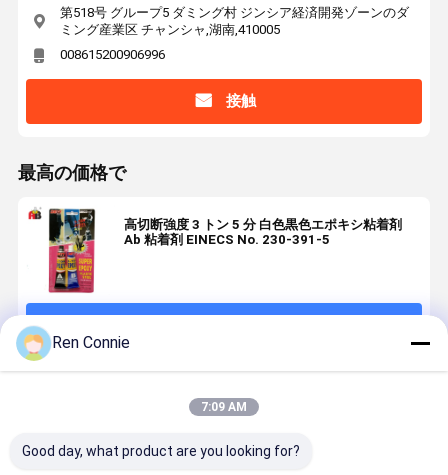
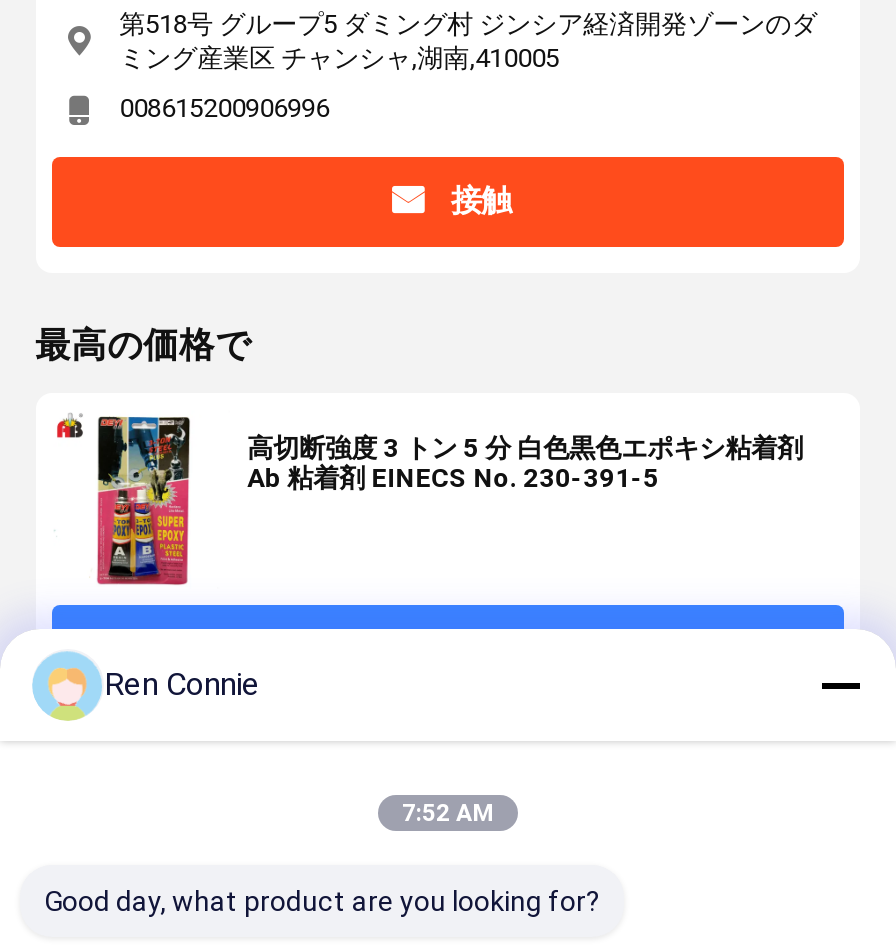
- 7:09 AM
+ 7:52 AM
